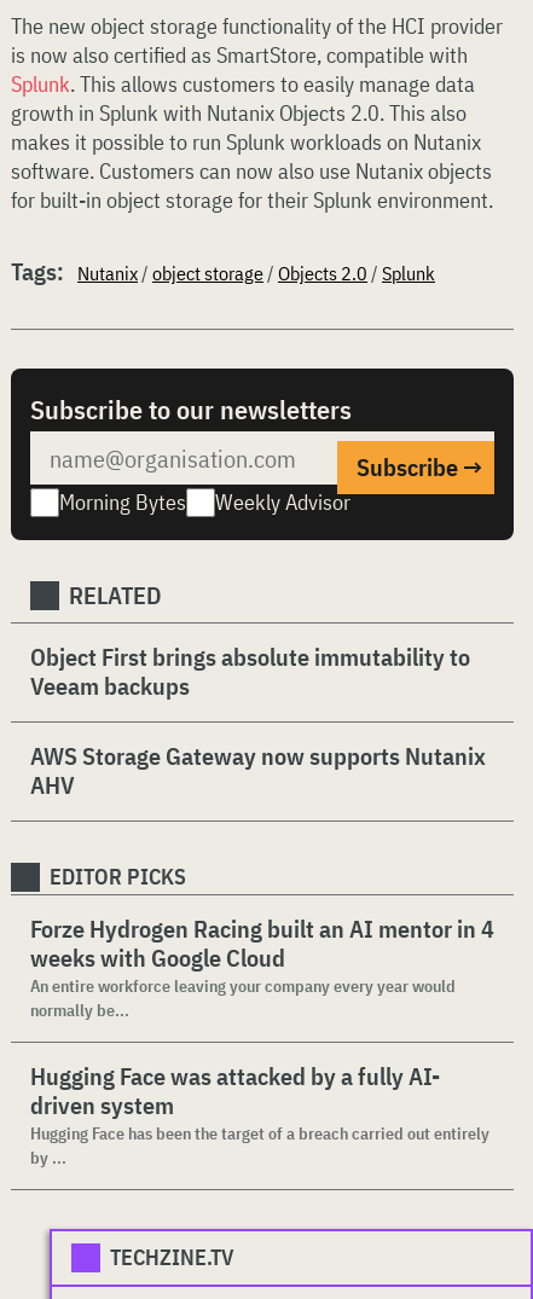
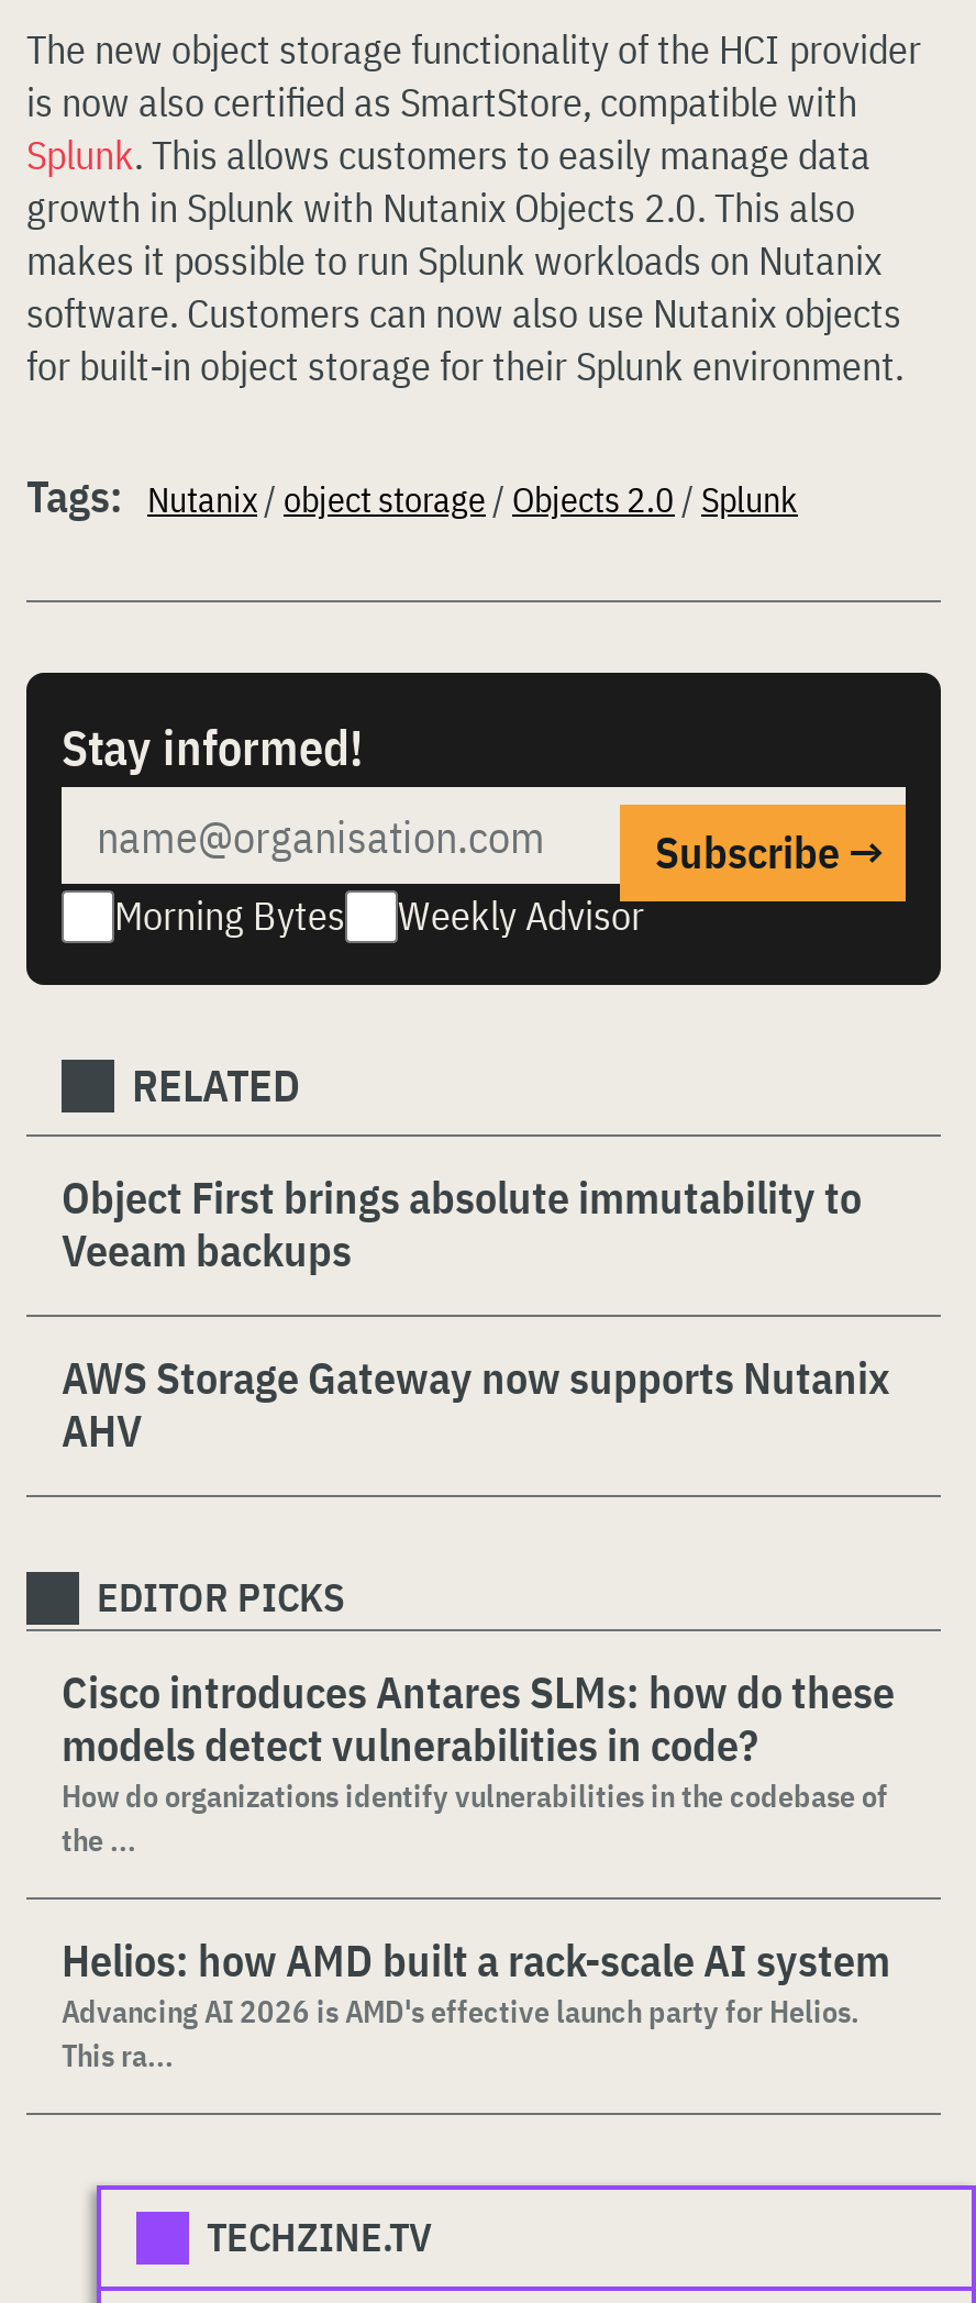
- Subscribe to our newsletters
+ Stay informed!

- Forze Hydrogen Racing built an AI mentor in 4
- weeks with Google Cloud
- An entire workforce leaving your company every year would
- normally be...
+ Cisco introduces Antares SLMs: how do these
+ models detect vulnerabilities in code?
+ How do organizations identify vulnerabilities in the codebase of
+ the ...

- Hugging Face was attacked by a fully AI-
- driven system
- Hugging Face has been the target of a breach carried out entirely
- by ...
+ Helios: how AMD built a rack-scale AI system
+ Advancing AI 2026 is AMD's effective launch party for Helios.
+ This ra...
